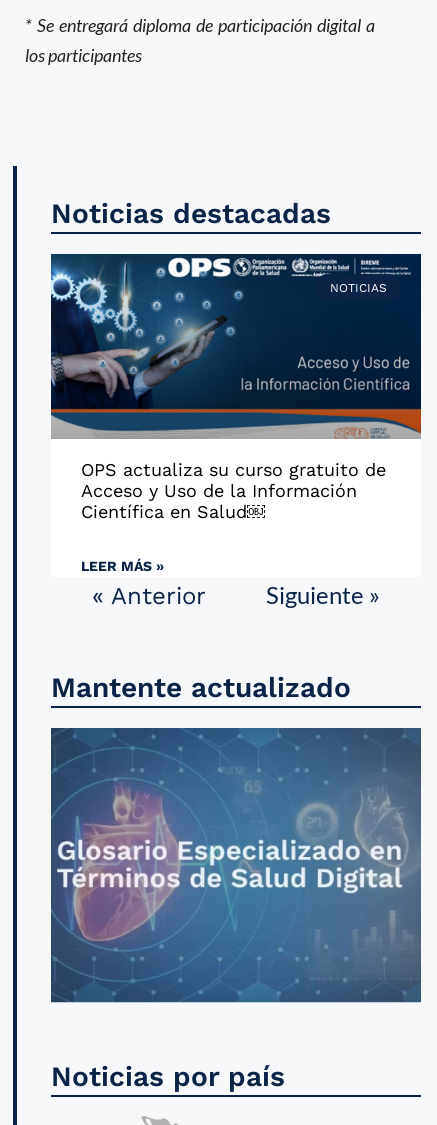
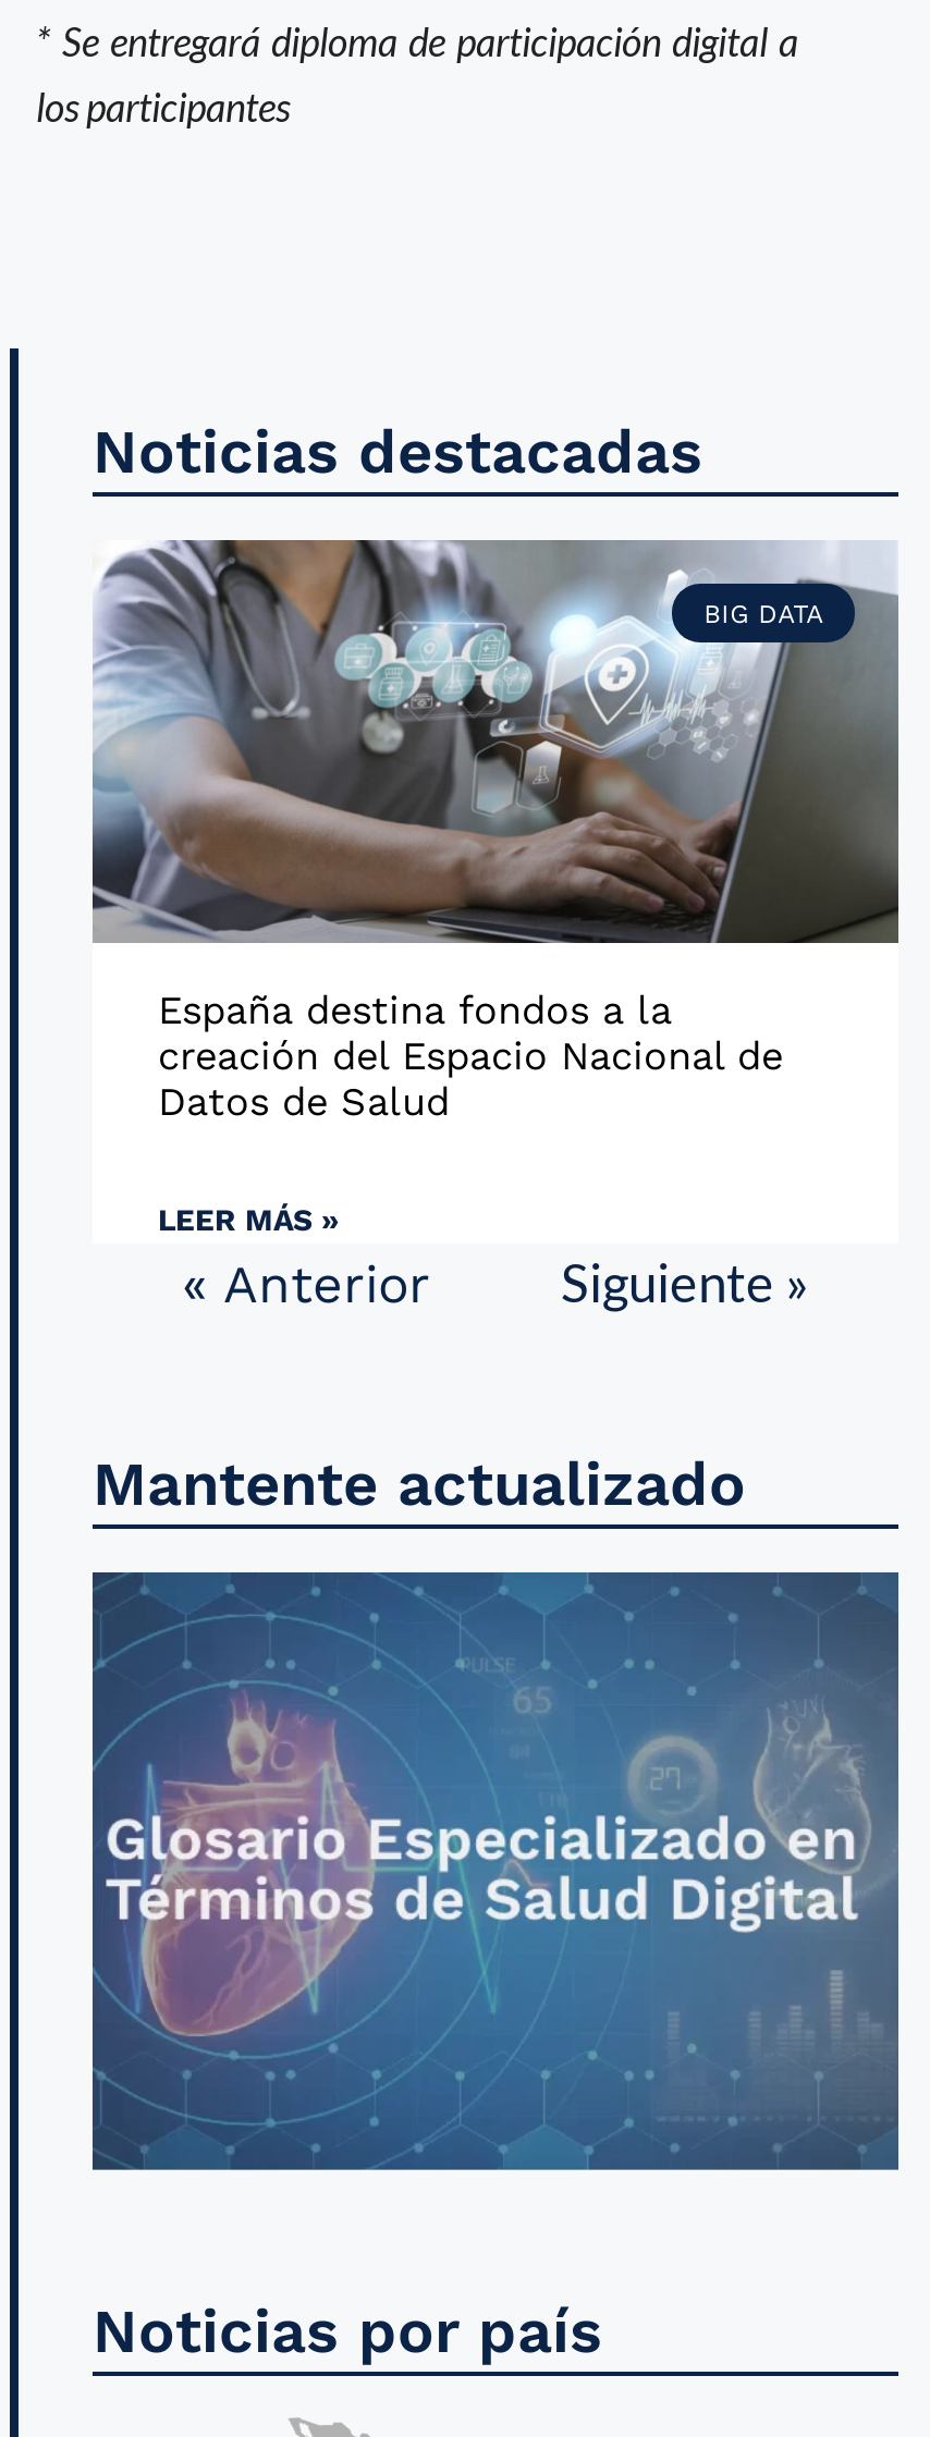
- [image]
- NOTICIAS
+ [image]
+ BIG DATA

- OPS actualiza su curso gratuito de
- Acceso y Uso de la Información
- Científica en Salud￼
+ España destina fondos a la
+ creación del Espacio Nacional de
+ Datos de Salud
